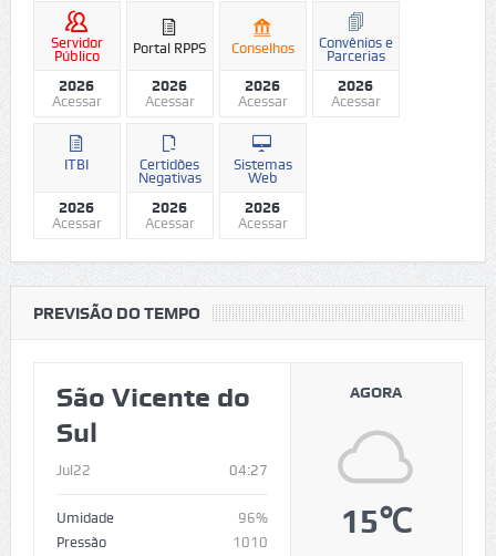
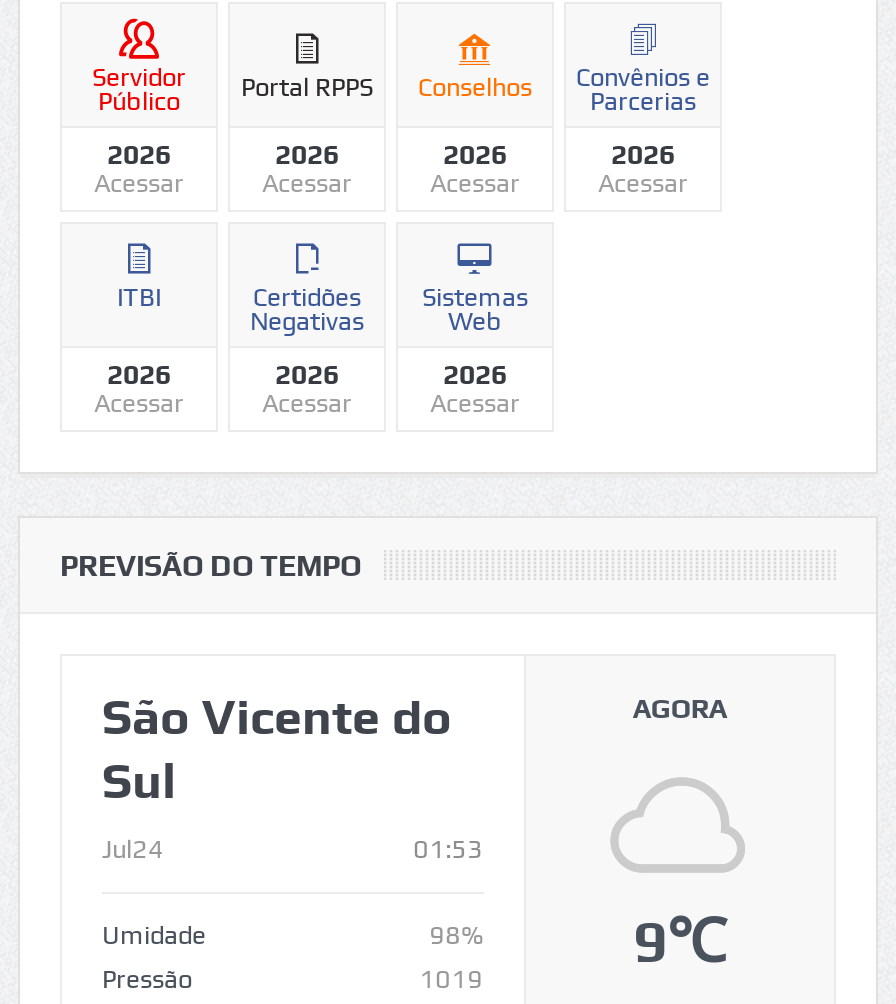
- Jul22
- 04:27
+ Jul24
+ 01:53

- 15℃
+ 9℃

- 96%
+ 98%

- 1010
+ 1019
